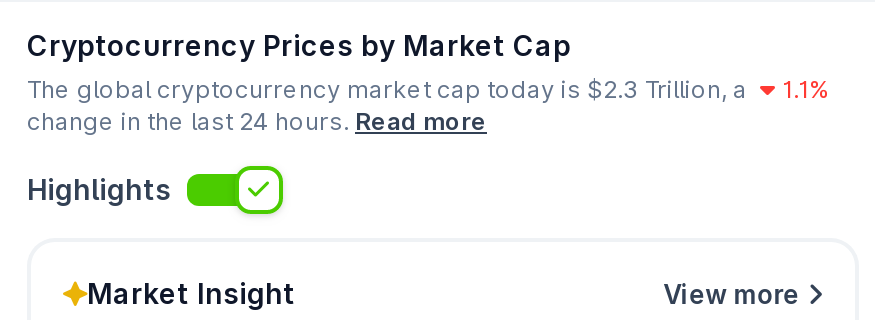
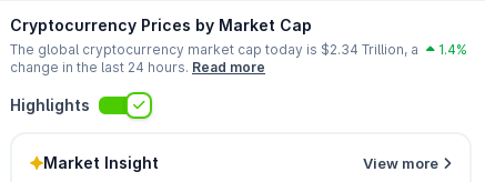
- The global cryptocurrency market cap today is $2.3 Trillion, a
+ The global cryptocurrency market cap today is $2.34 Trillion, a

- 1.1%
+ 1.4%
